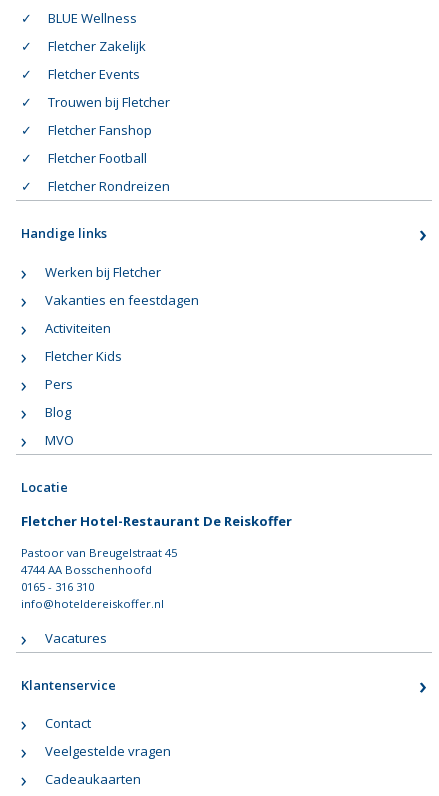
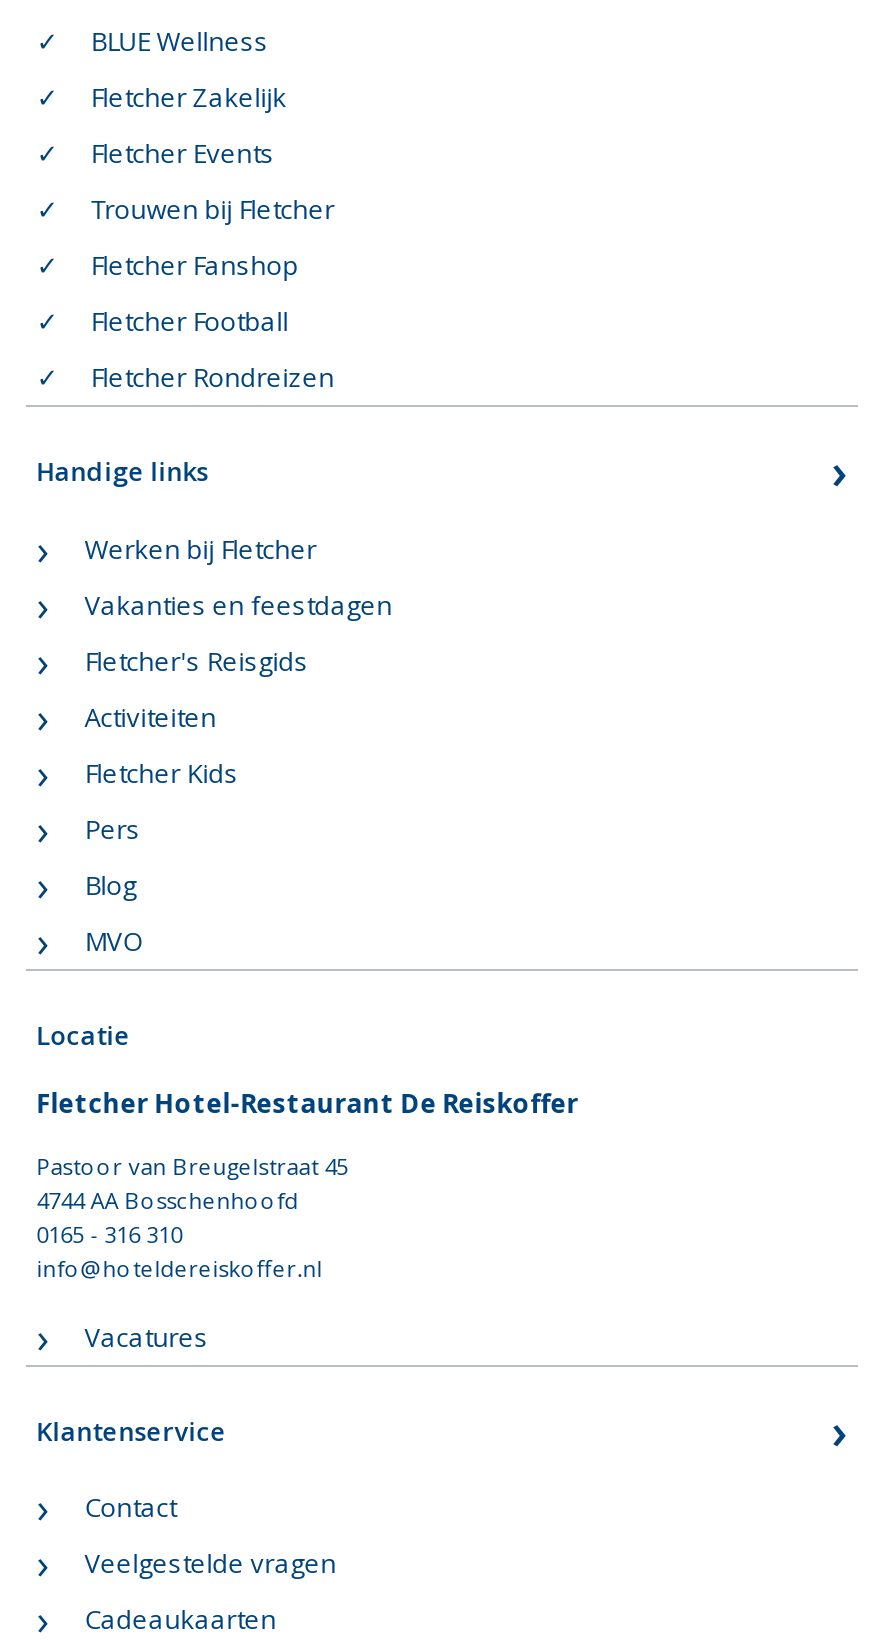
+ Fletcher's Reisgids
